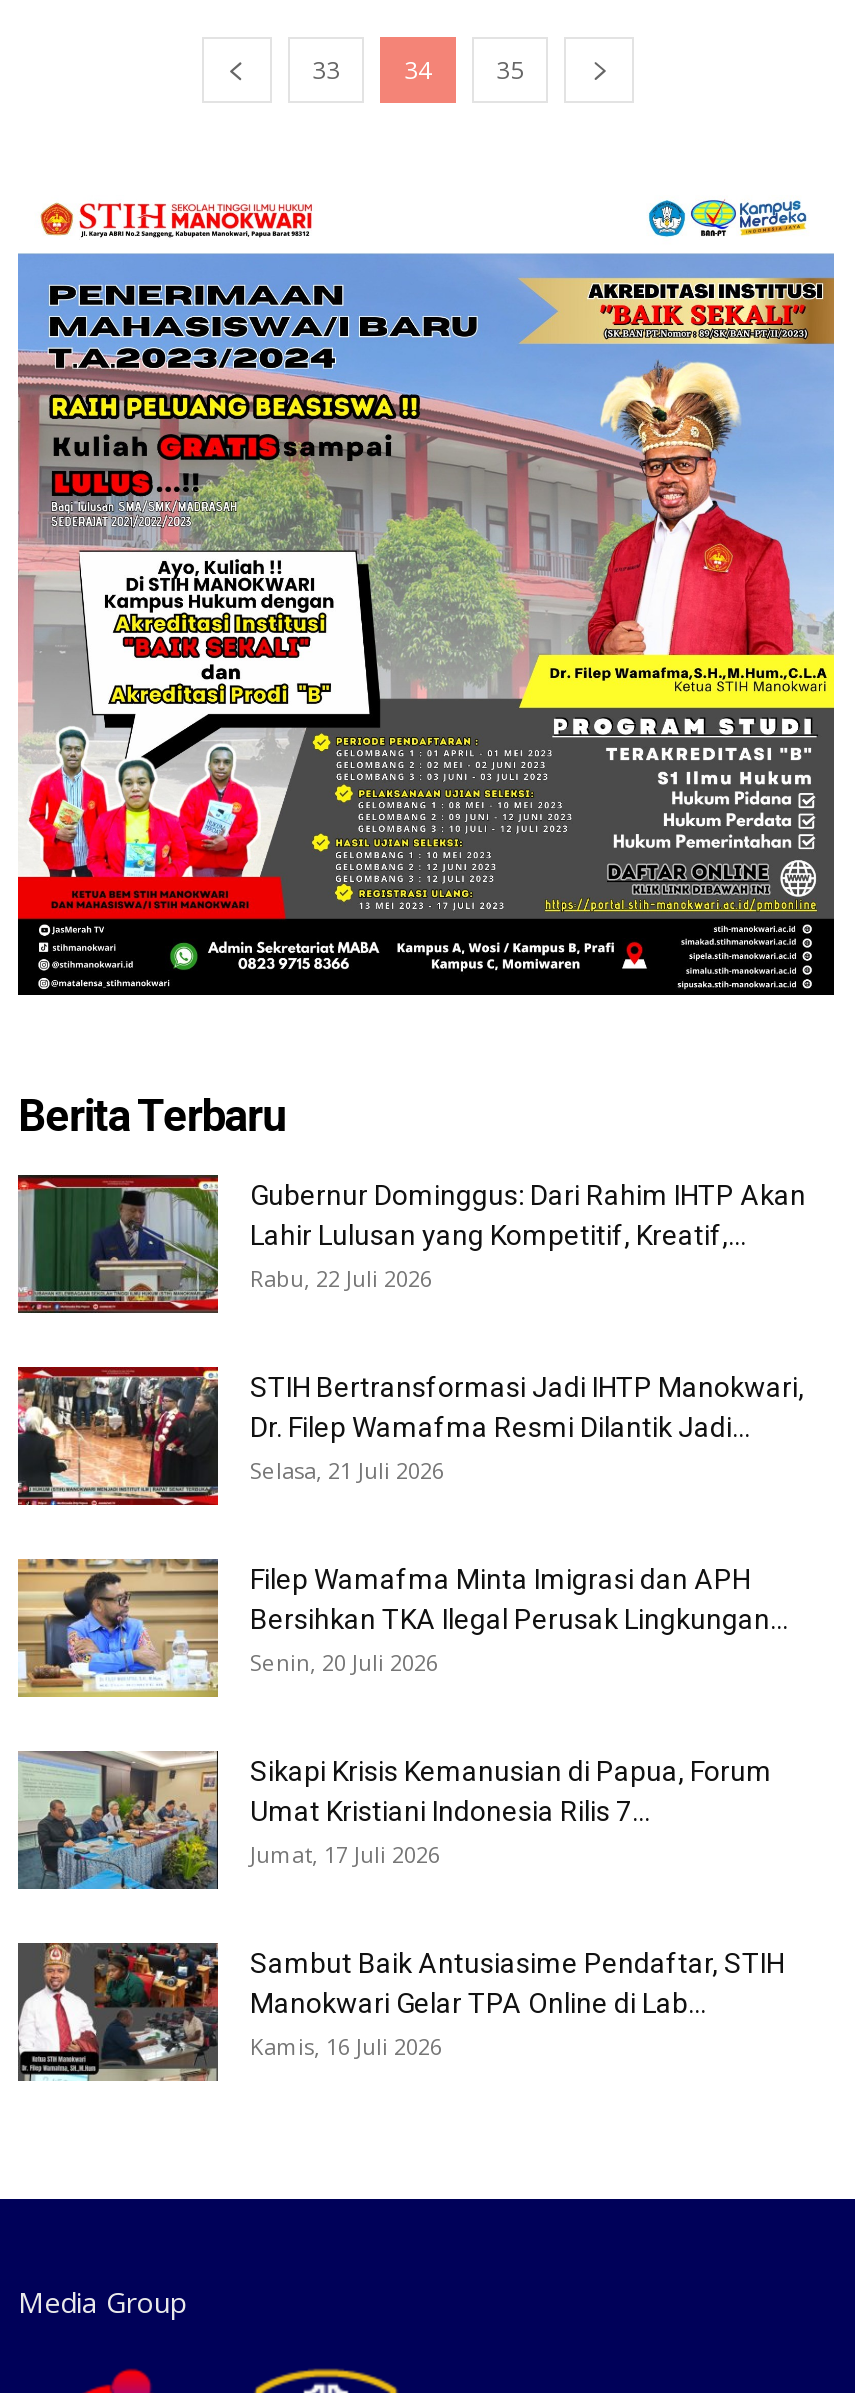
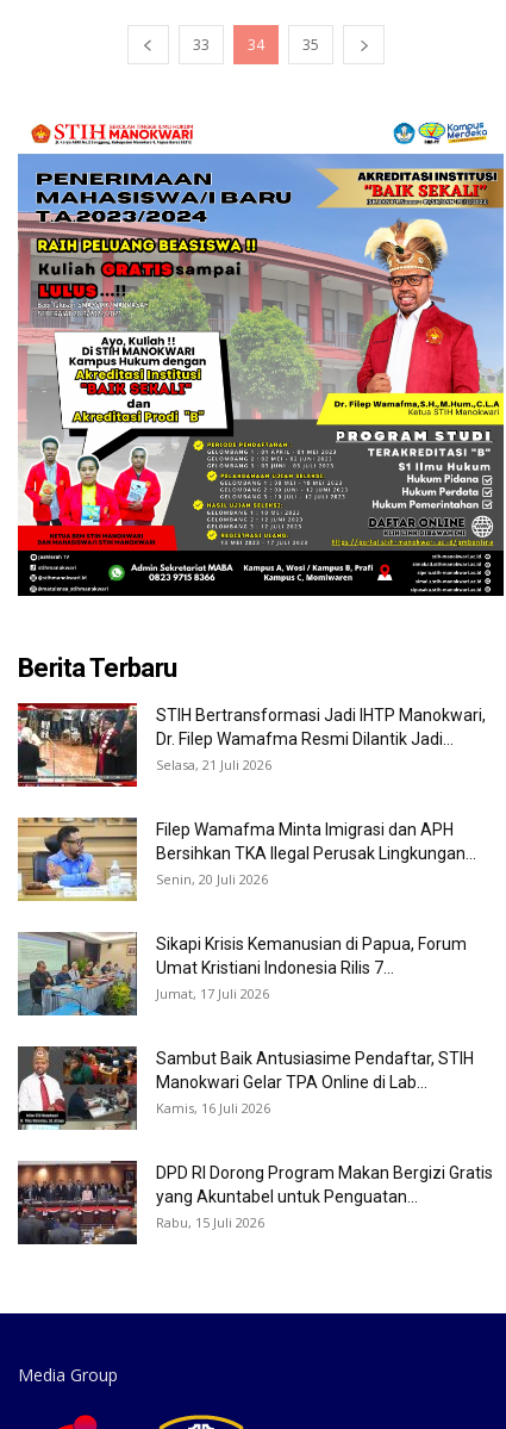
- [image]
- Gubernur Dominggus: Dari Rahim IHTP Akan
- Lahir Lulusan yang Kompetitif, Kreatif,...
- Rabu, 22 Juli 2026

moved up: [image] | STIH Bertransformasi Jadi IHTP Manokwari, | Dr. Filep Wamafma Resmi Dilantik Jadi... | ... | Manokwari Gelar TPA Online di Lab... | Kamis, 16 Juli 2026

+ [image]
+ DPD RI Dorong Program Makan Bergizi Gratis
+ yang Akuntabel untuk Penguatan...
+ Rabu, 15 Juli 2026
